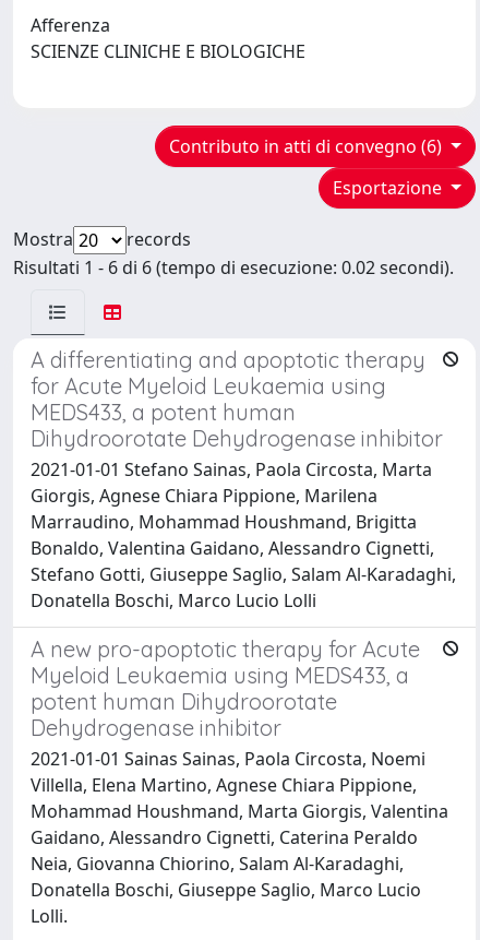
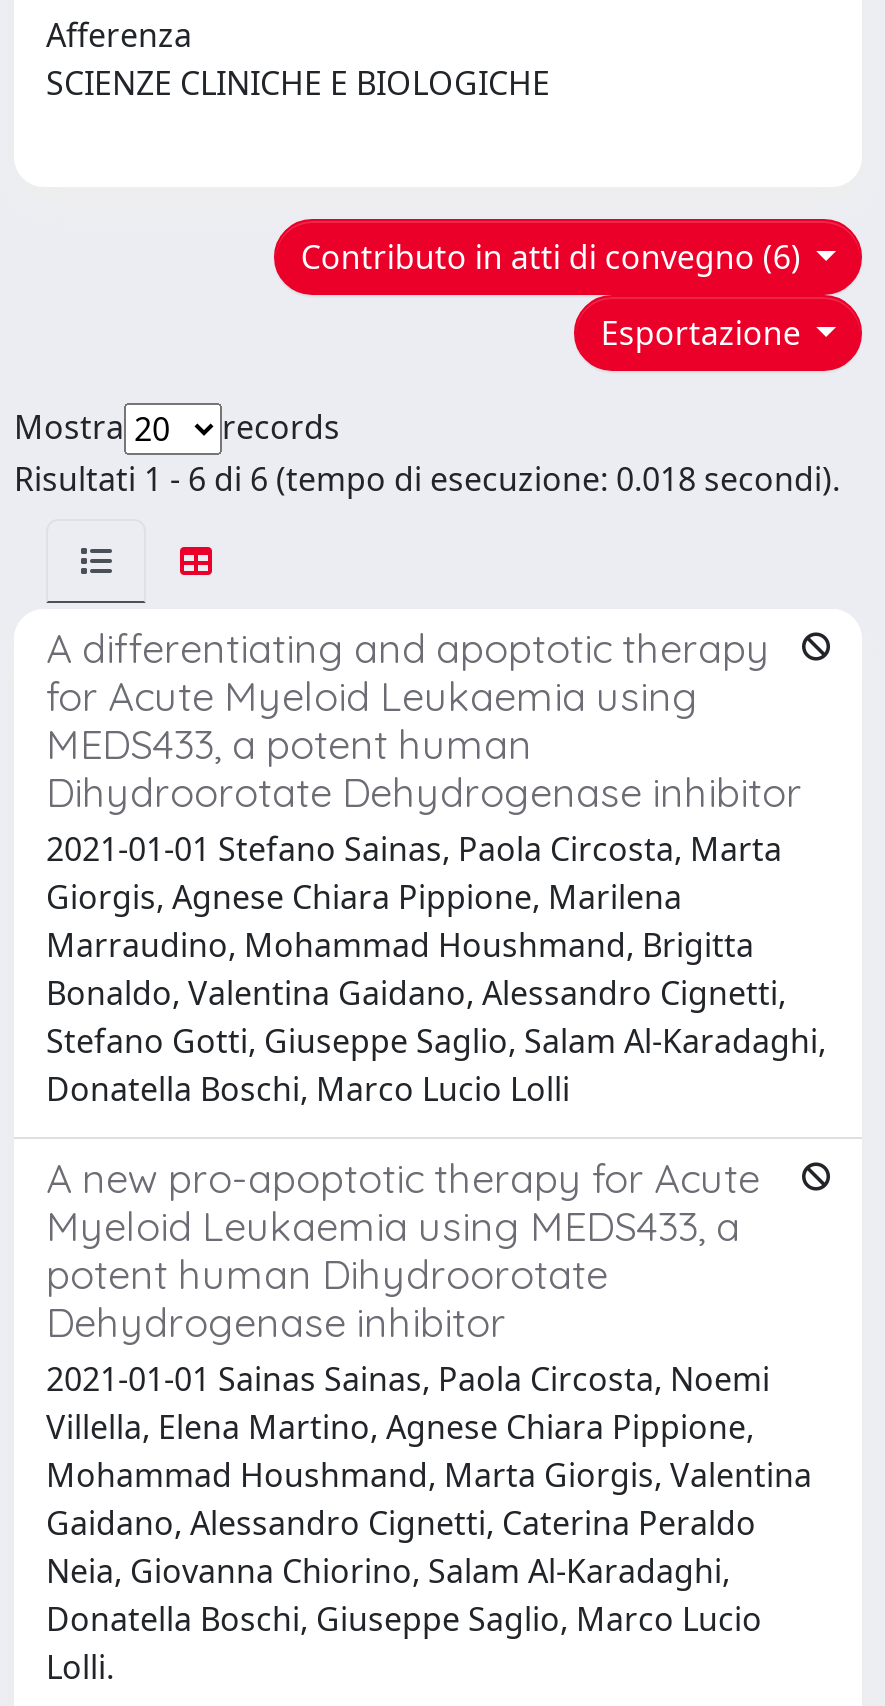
- Risultati 1 - 6 di 6 (tempo di esecuzione: 0.02 secondi).
+ Risultati 1 - 6 di 6 (tempo di esecuzione: 0.018 secondi).
